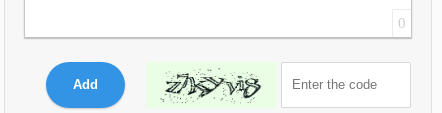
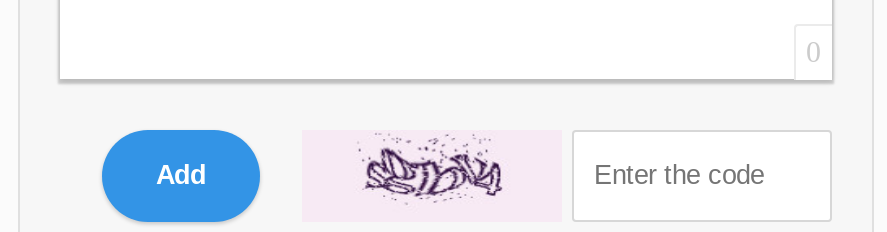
- [image]
+ [image]
